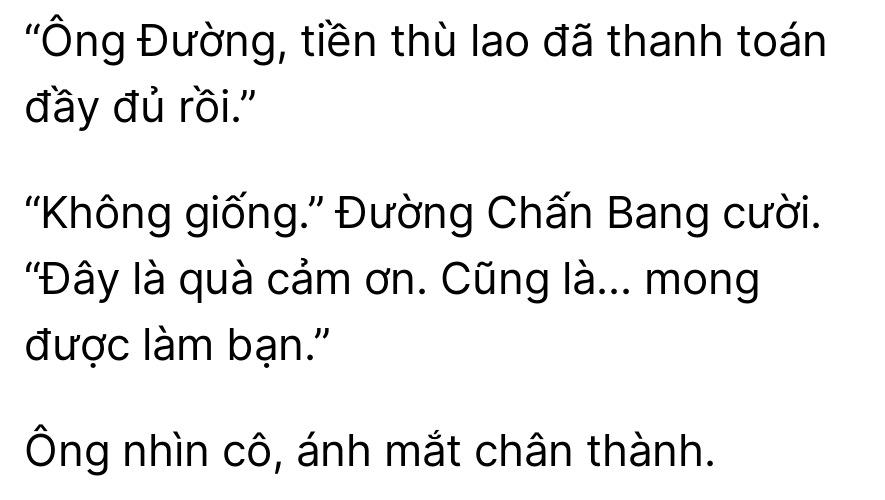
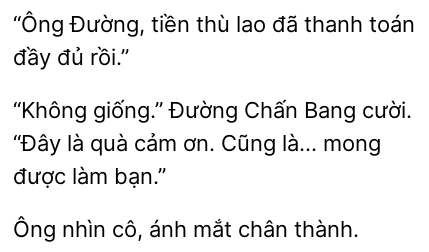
- “Ông
- thù lao
+ tiền thù lao

- “Không
- Đường Chấn Bang cười.
- “Đây
- quà cảm ơn. Cũng là…
- được làm bạn.”
+ “Không giống.” Đường Chấn Bang cười.
+ “Đây là
+ ơn. Cũng là… mong
+ được
+ bạn.”

- Ông nhìn
+ nhìn

- chân
+ chân thành.
